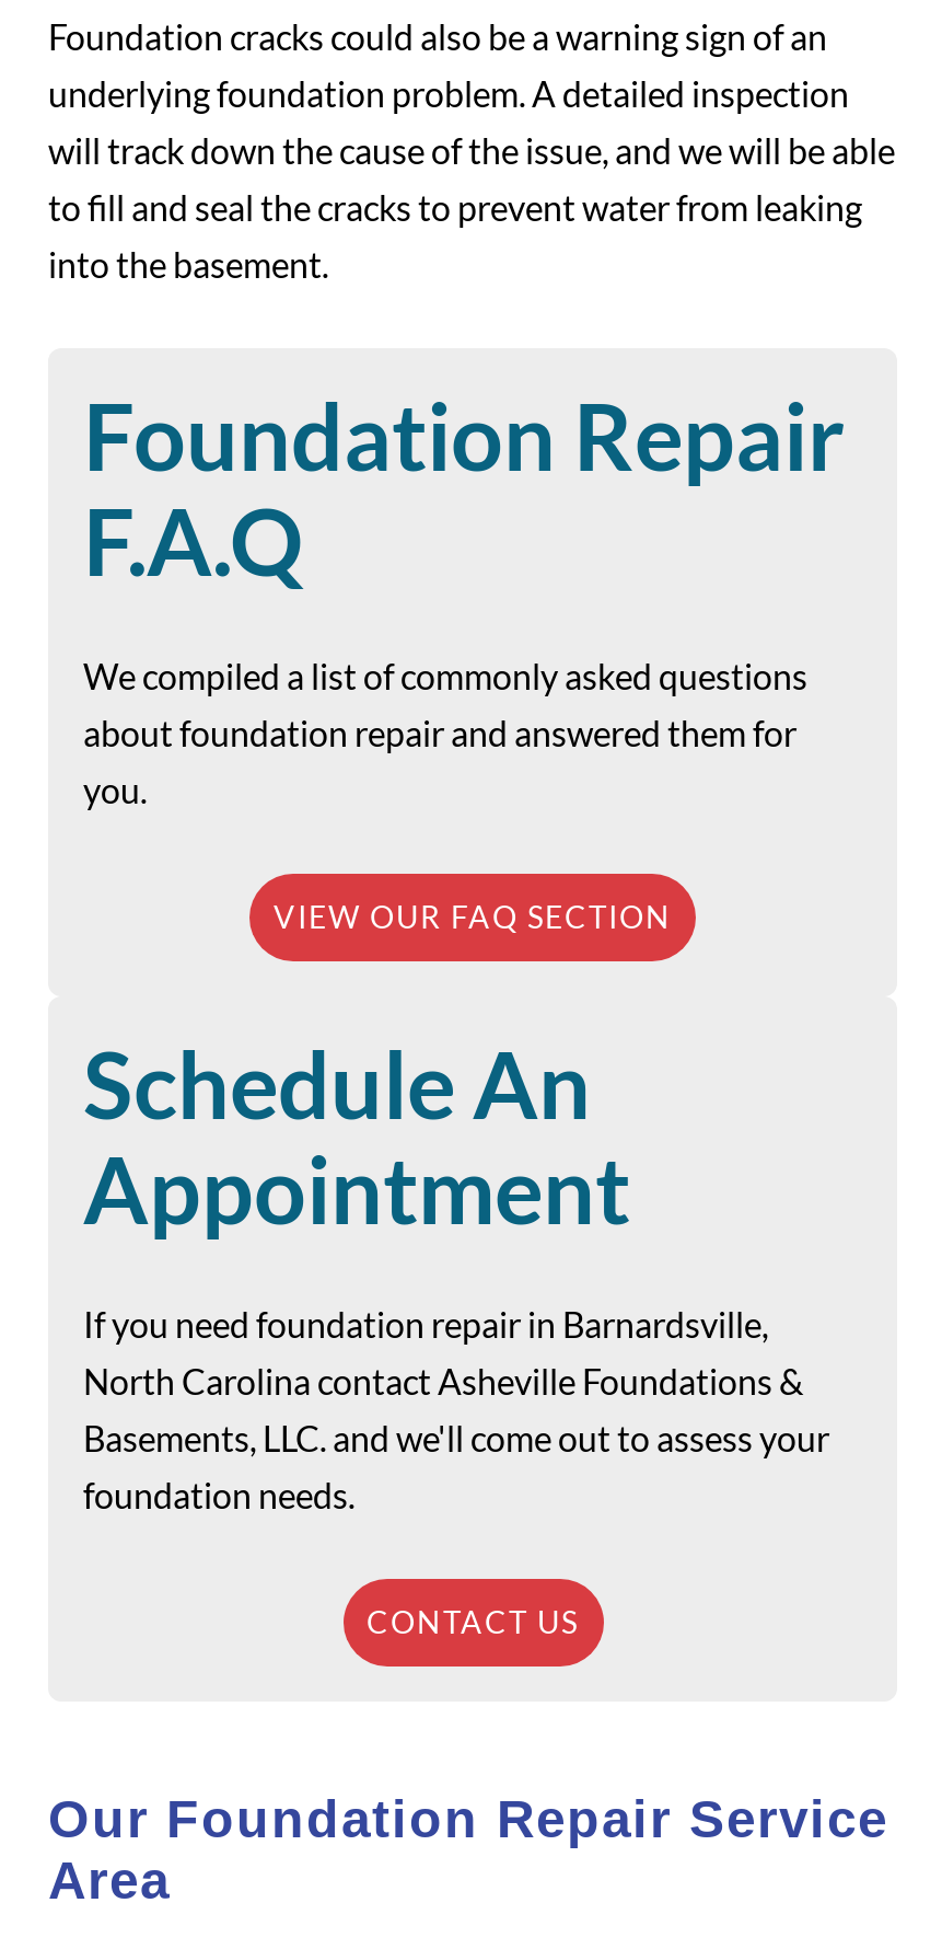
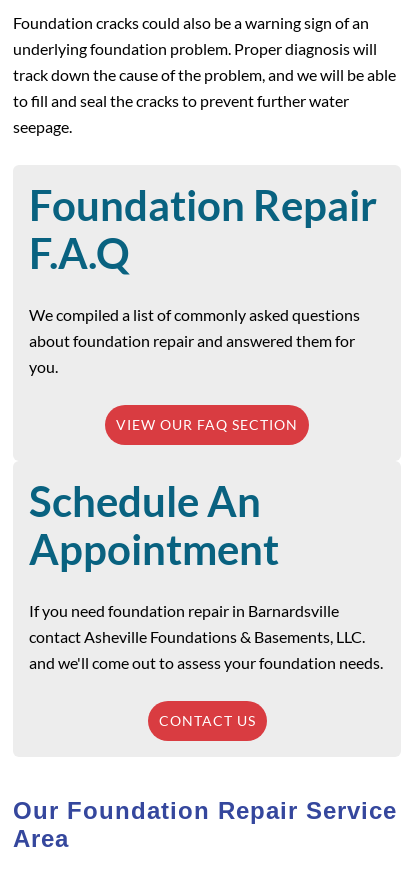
- underlying foundation problem. A detailed inspection
- will track down the cause of the issue, and we will be able
- to fill and seal the cracks to prevent water from leaking
- into the basement.
+ underlying foundation problem. Proper diagnosis will
+ track down the cause of the problem, and we will be able
+ to fill and seal the cracks to prevent further water
+ seepage.

- If you need foundation repair in Barnardsville,
- North Carolina contact Asheville Foundations &
- Basements, LLC. and we'll come out to assess your
- foundation needs.
+ If you need foundation repair in Barnardsville
+ contact Asheville Foundations & Basements, LLC.
+ and we'll come out to assess your foundation needs.
